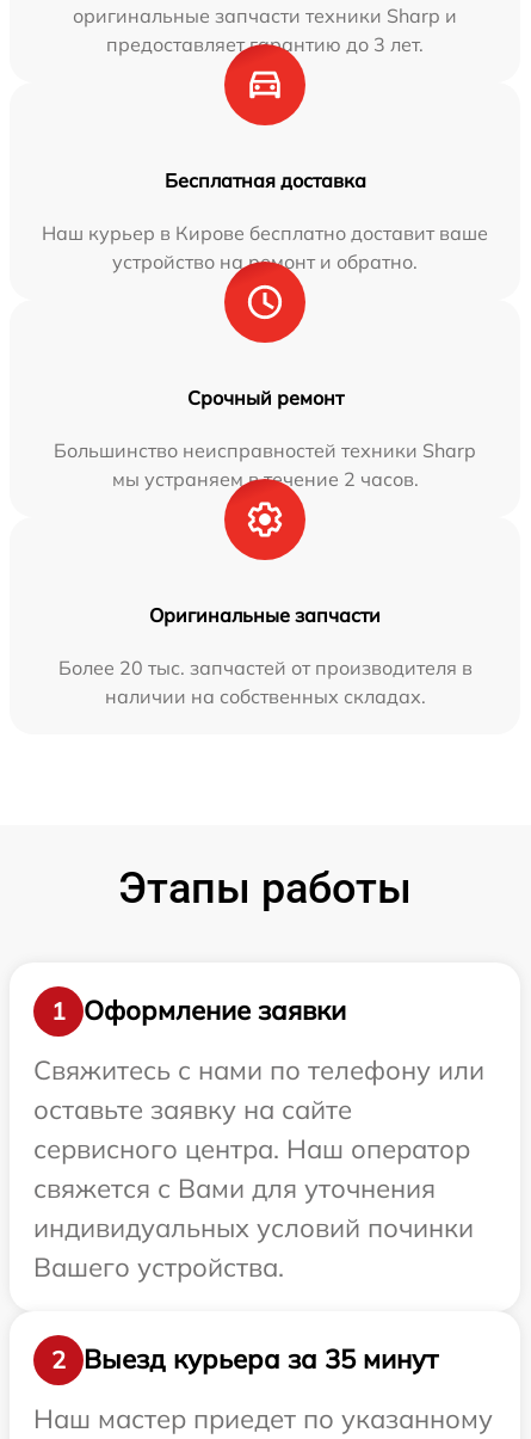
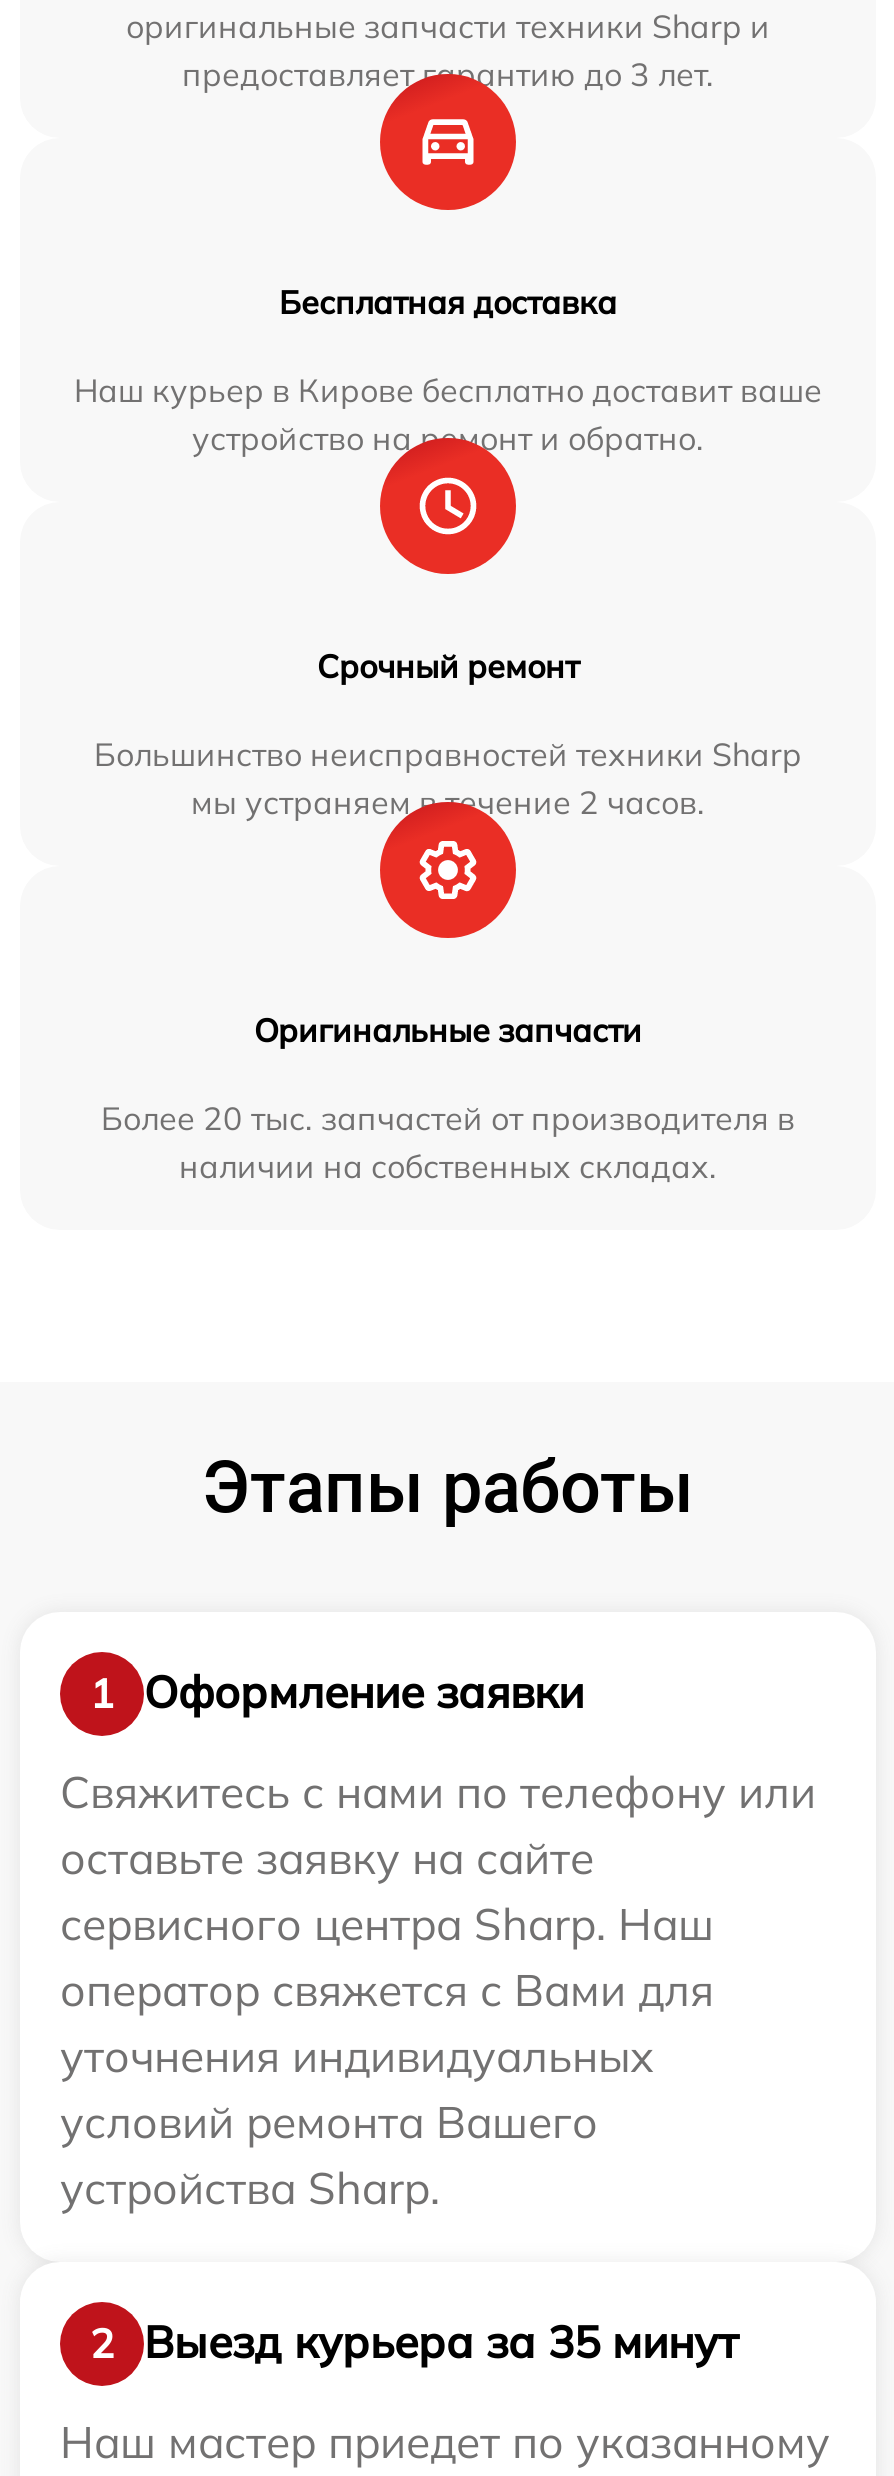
- сервисного центра. Наш оператор
- свяжется с Вами для уточнения
- индивидуальных условий починки
- Вашего устройства.
+ сервисного центра Sharp. Наш
+ оператор свяжется с Вами для
+ уточнения индивидуальных
+ условий ремонта Вашего
+ устройства Sharp.
